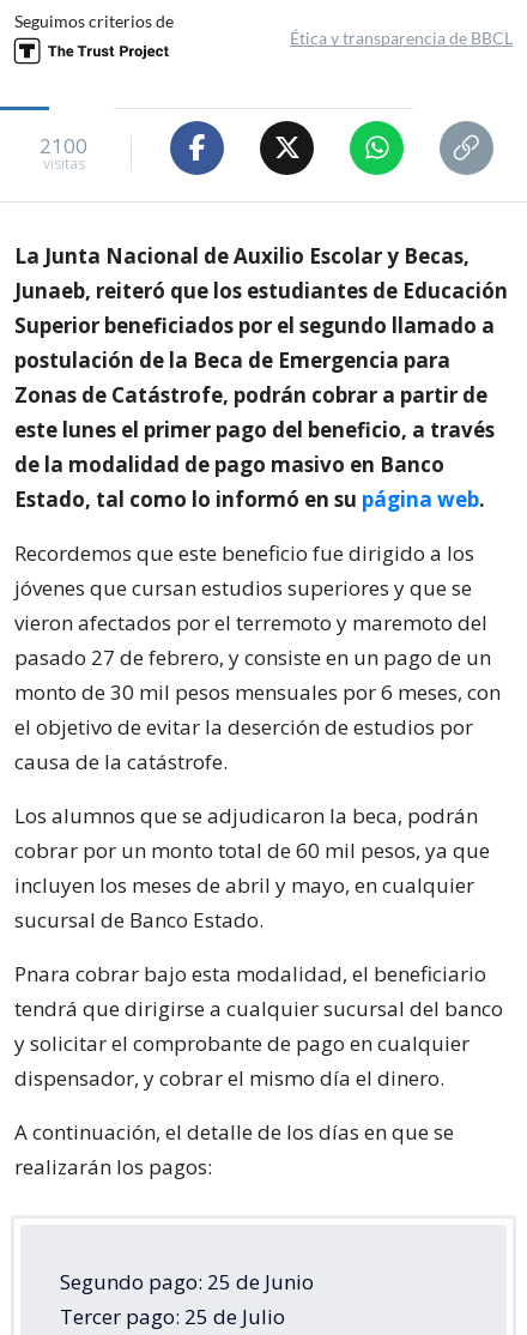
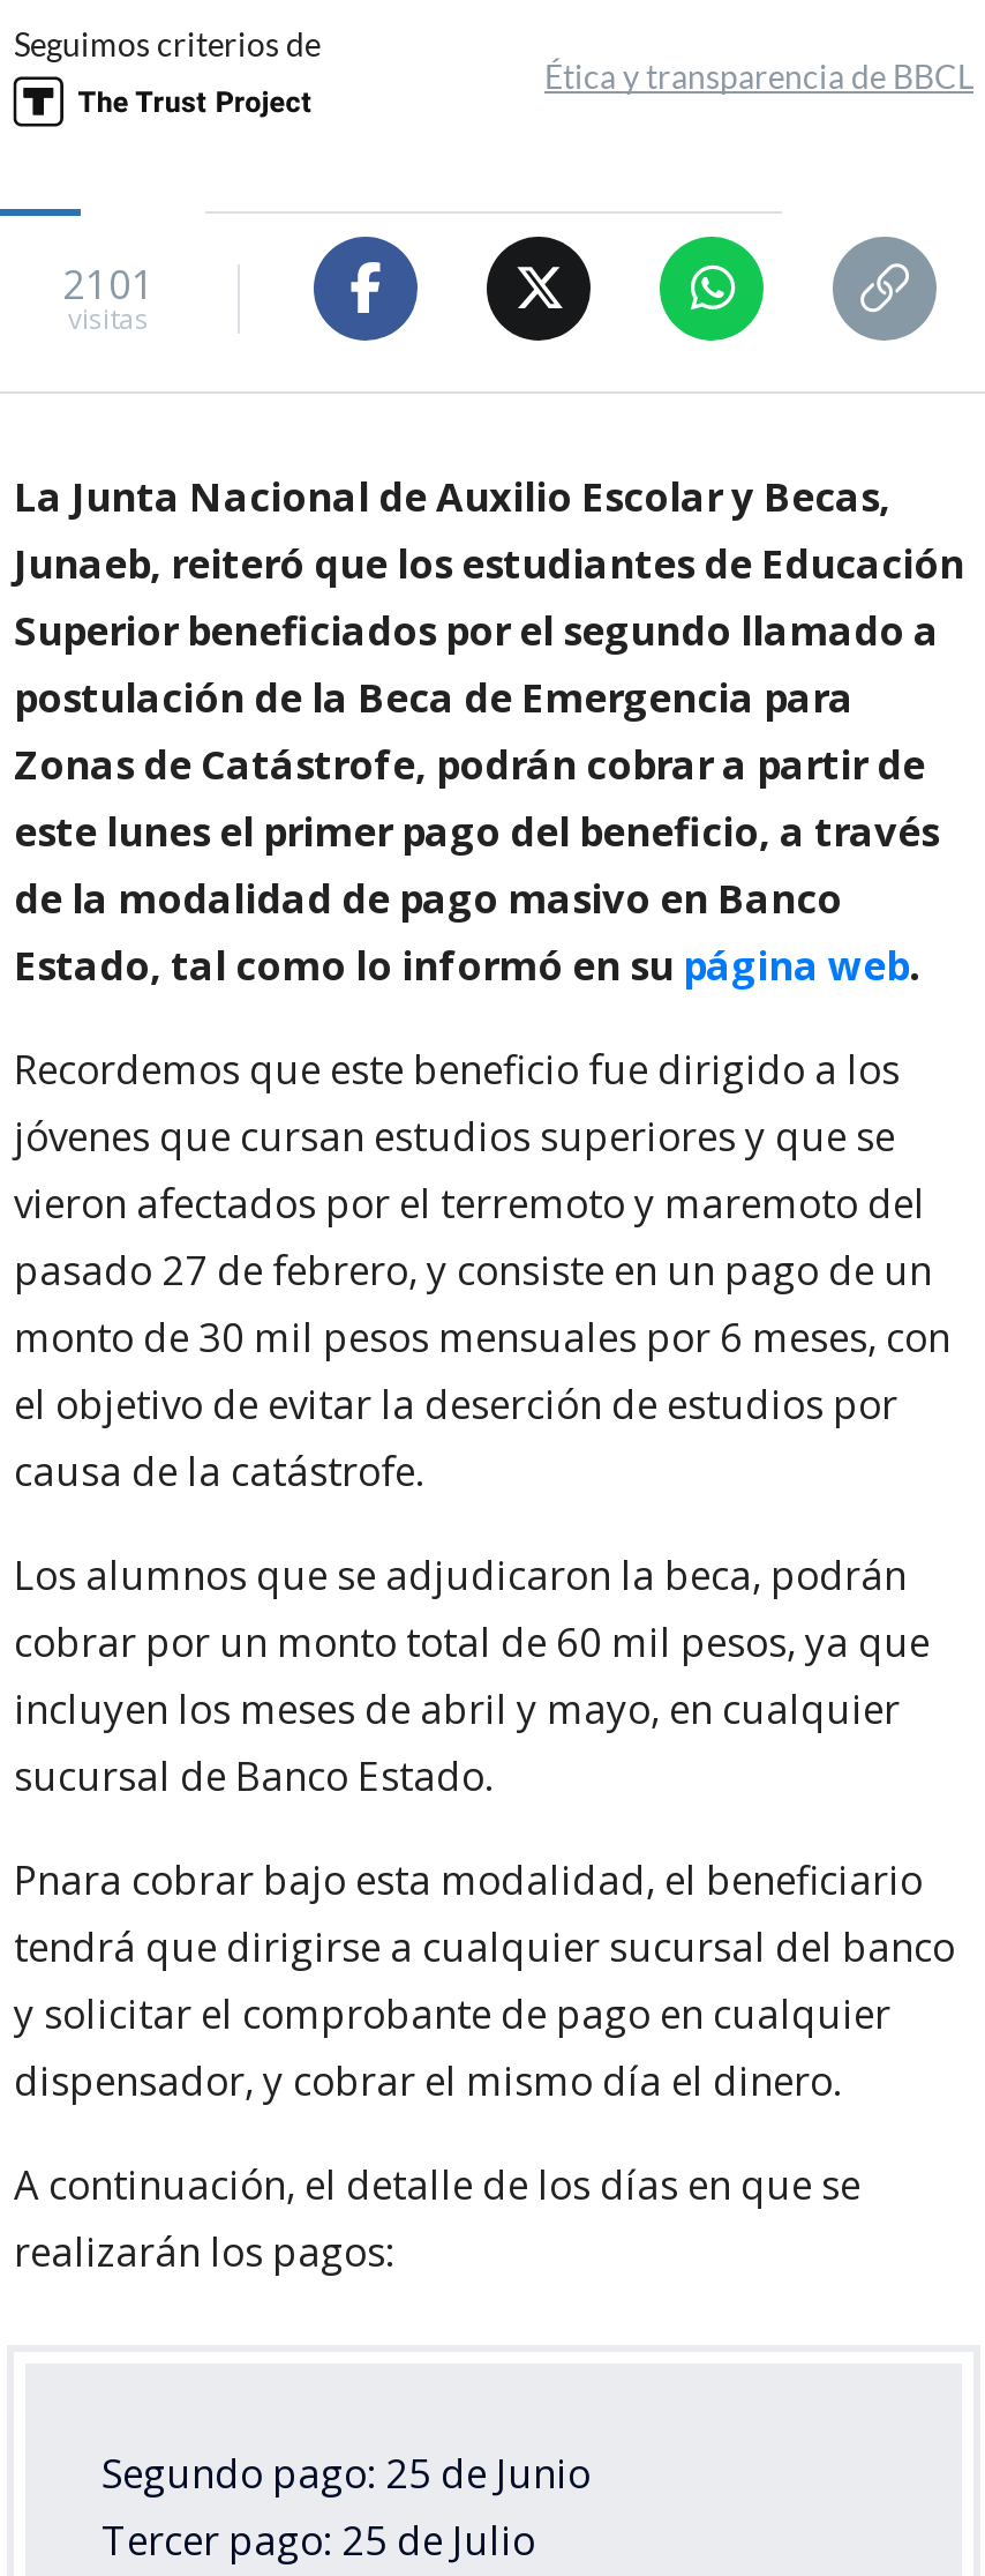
- 2100
+ 2101
